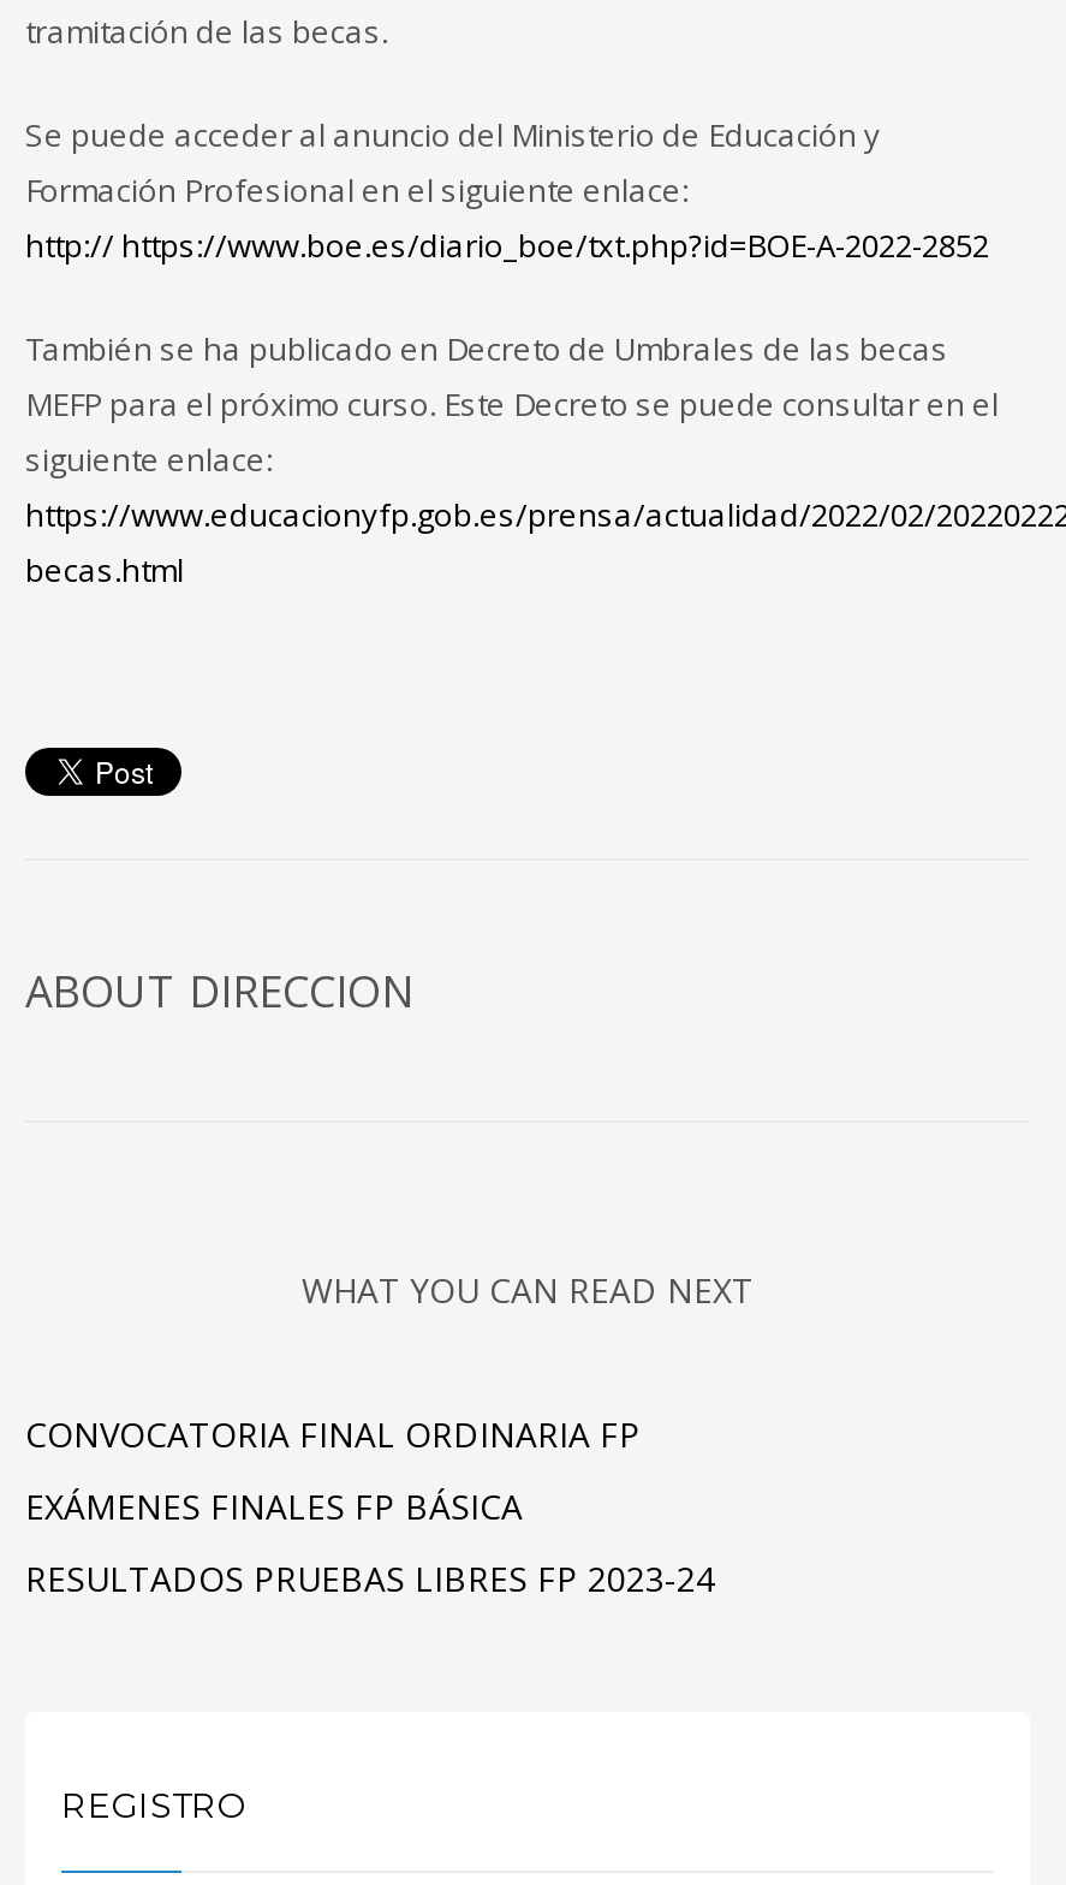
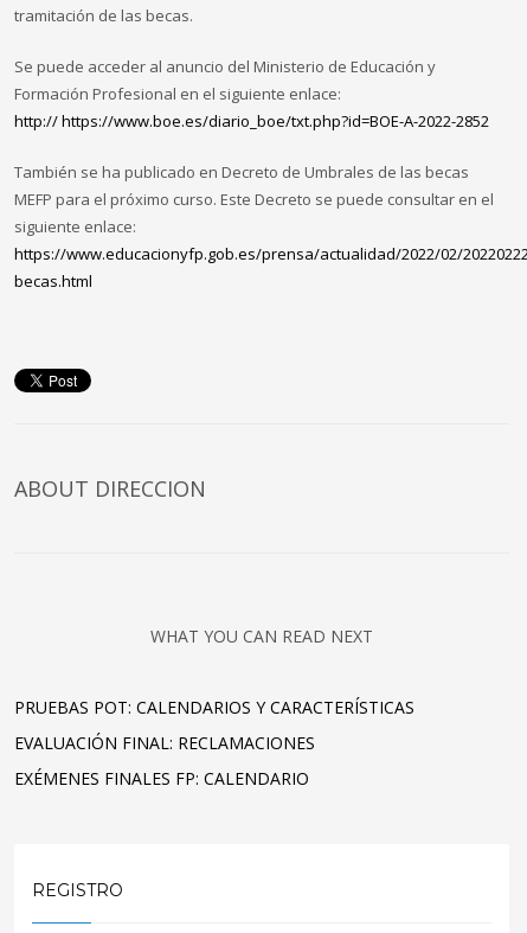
- CONVOCATORIA FINAL ORDINARIA FP
+ PRUEBAS POT: CALENDARIOS Y CARACTERÍSTICAS

- EXÁMENES FINALES FP BÁSICA
+ EVALUACIÓN FINAL: RECLAMACIONES

- RESULTADOS PRUEBAS LIBRES FP 2023-24
+ EXÉMENES FINALES FP: CALENDARIO
